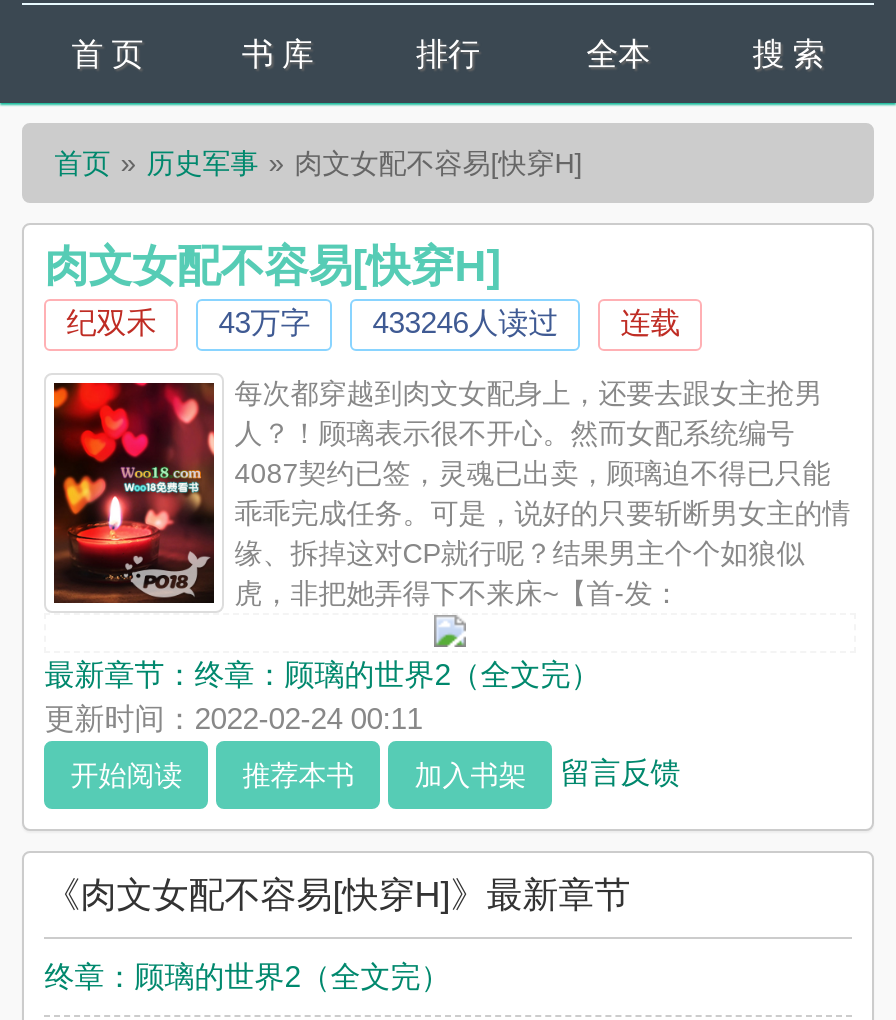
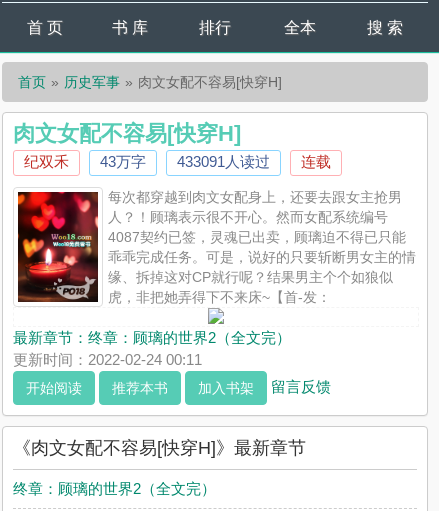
- 433246人读过
+ 433091人读过
